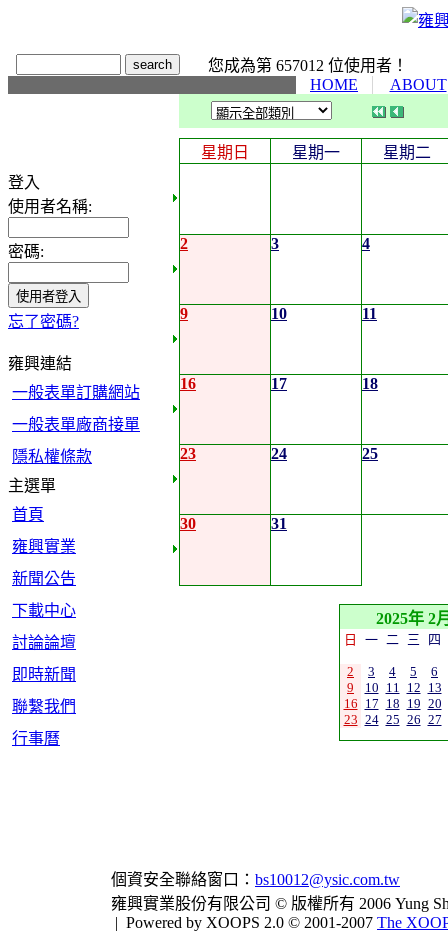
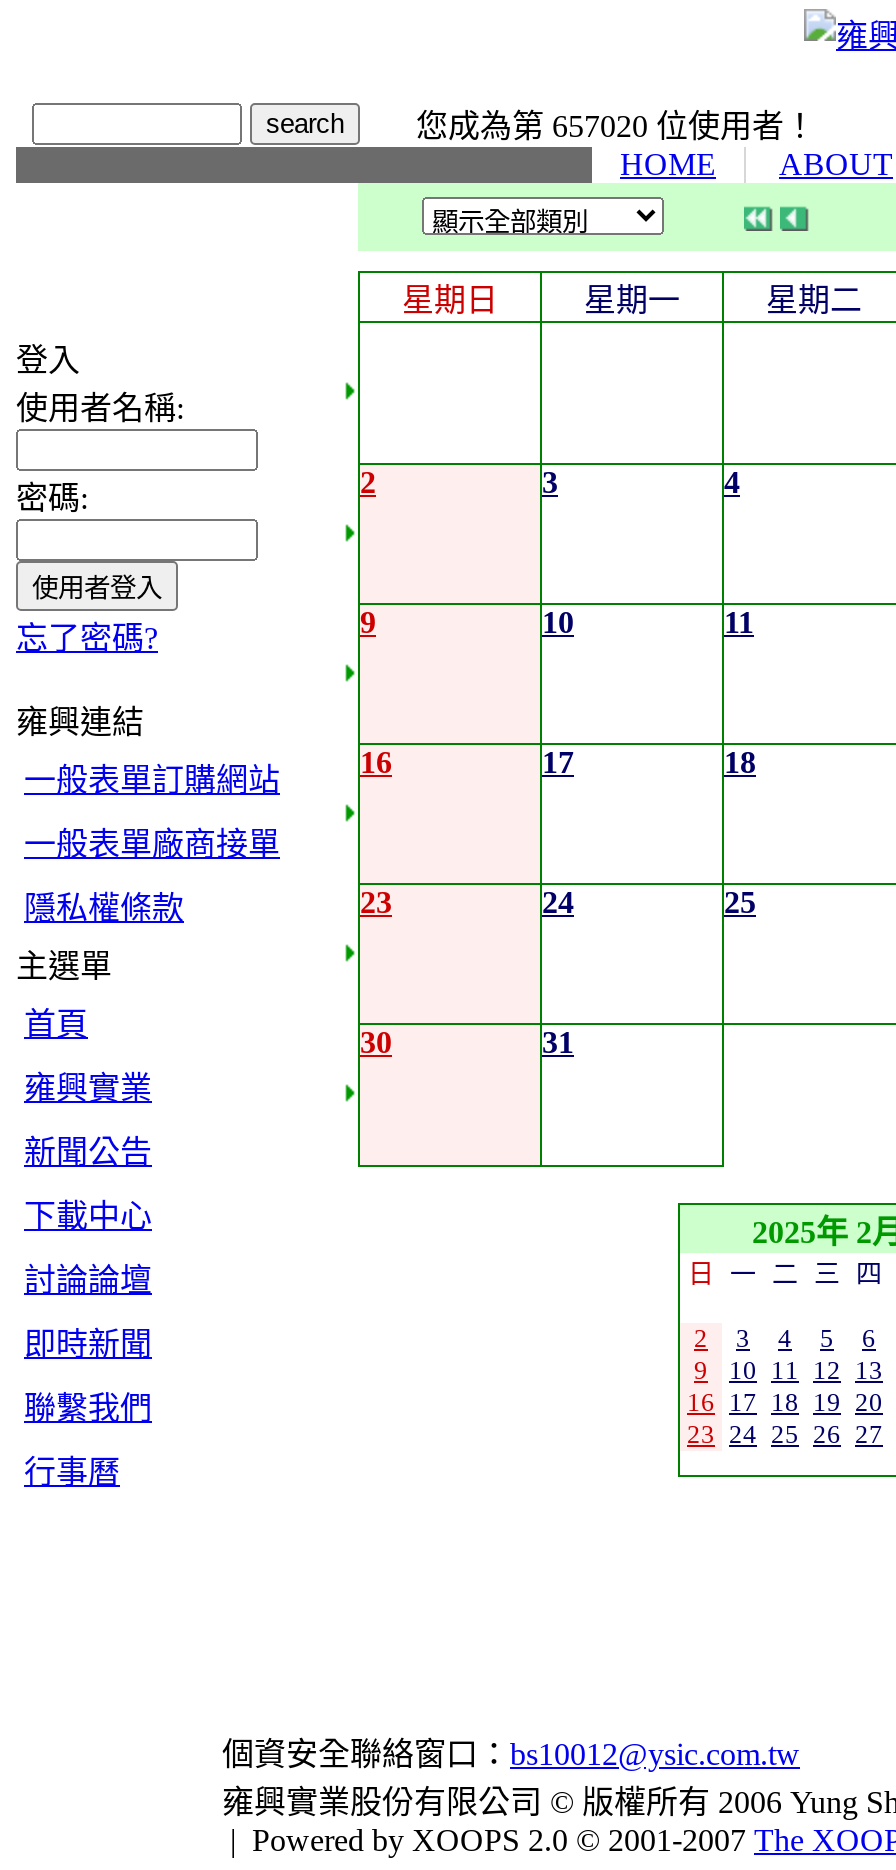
- 您成為第 657012 位使用者！
+ 您成為第 657020 位使用者！
